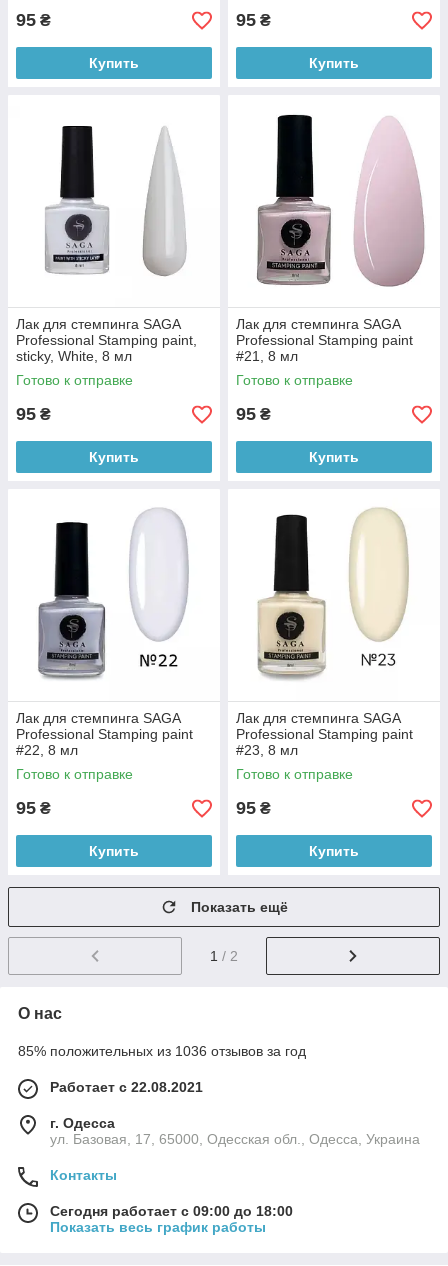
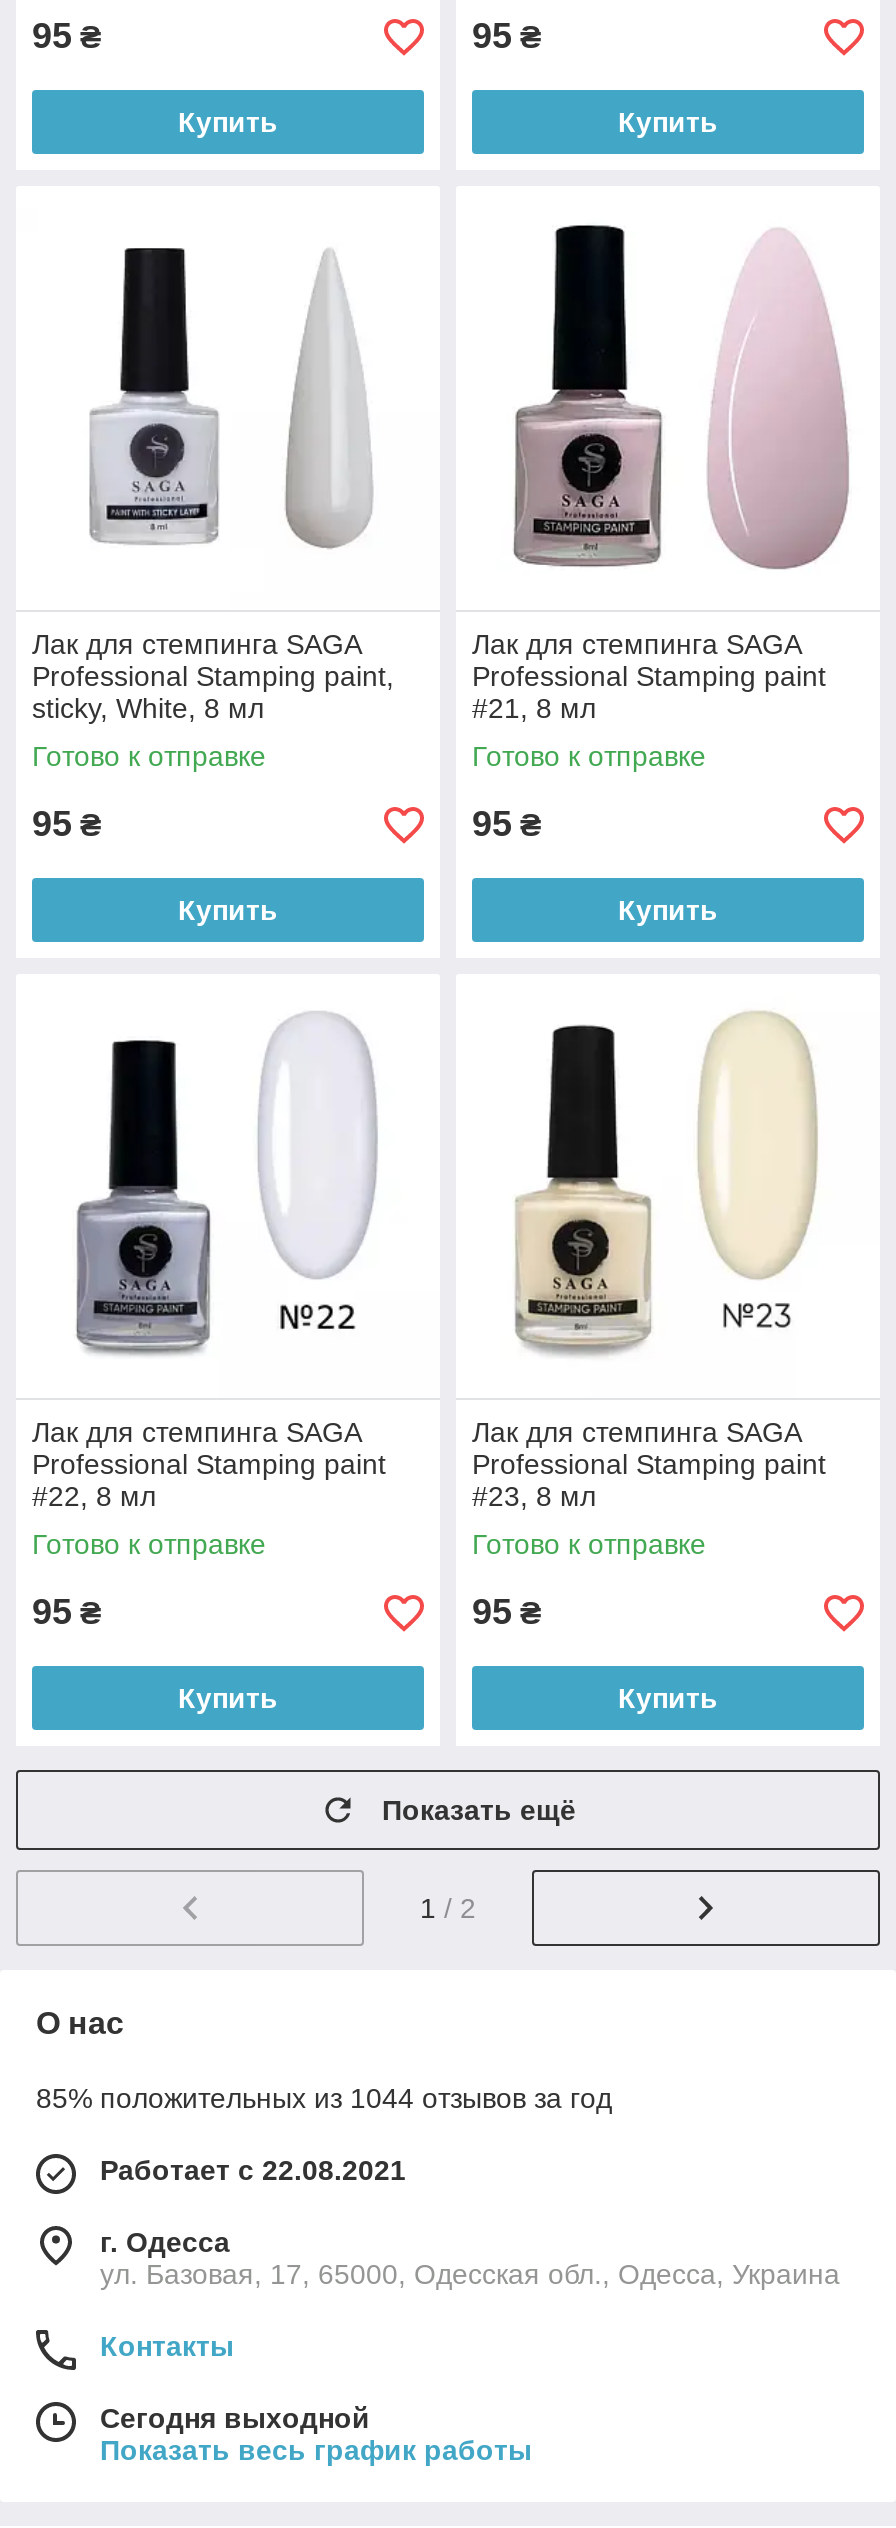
- 85% положительных из 1036 отзывов за год
+ 85% положительных из 1044 отзывов за год

- Сегодня работает с 09:00 до 18:00
+ Сегодня выходной
